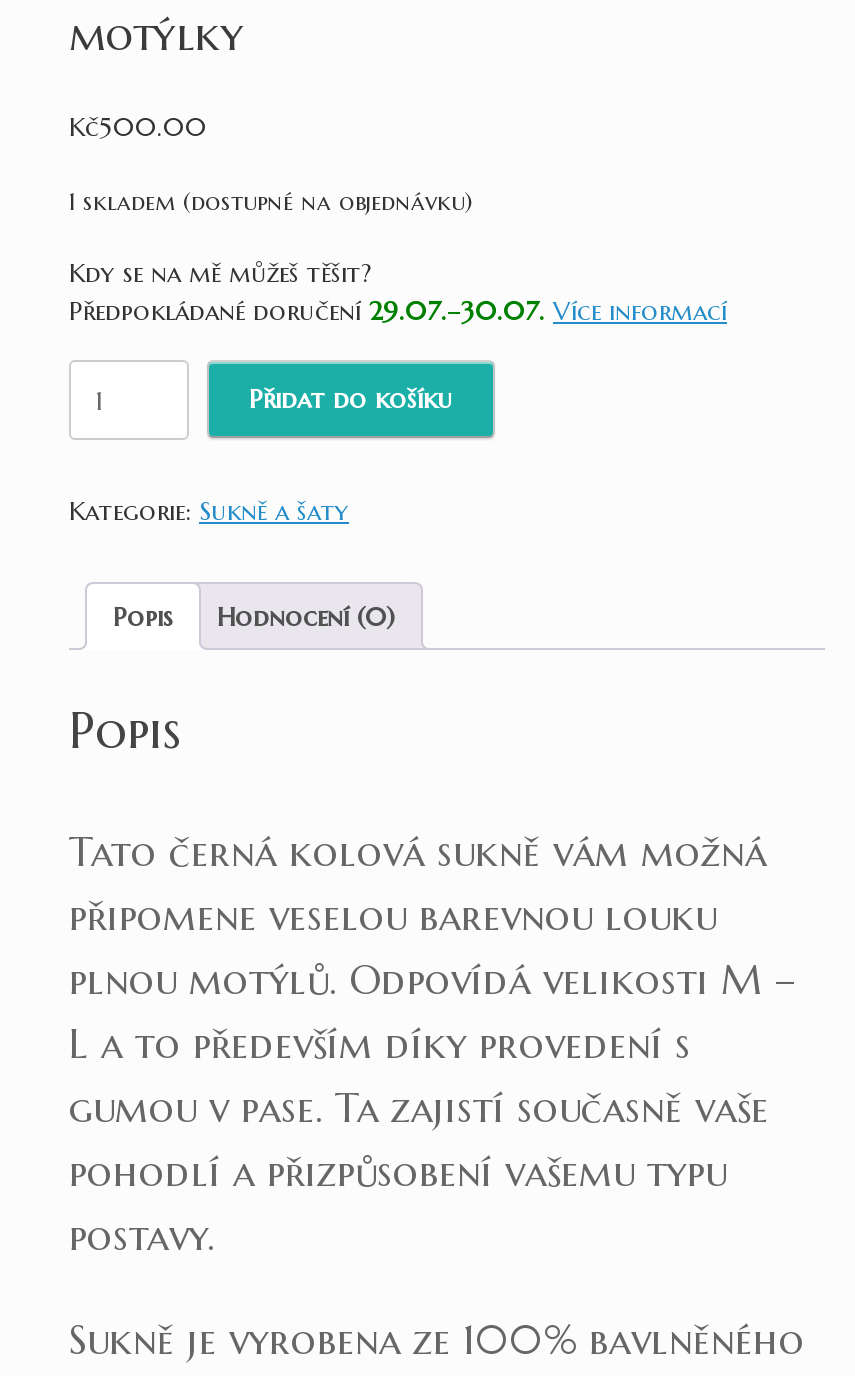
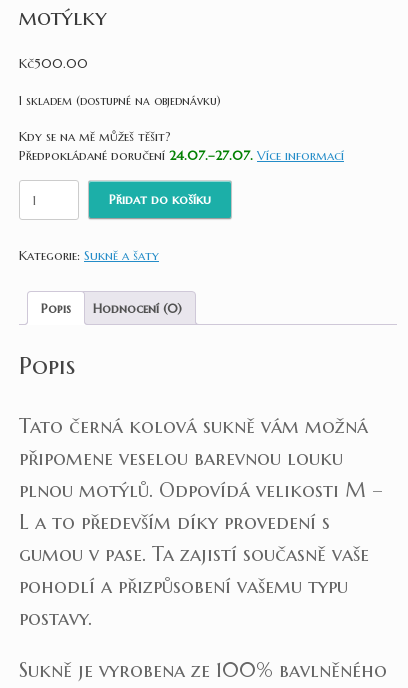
- Předpokládané doručení 29.07.–30.07. Více informací
+ Předpokládané doručení 24.07.–27.07. Více informací
